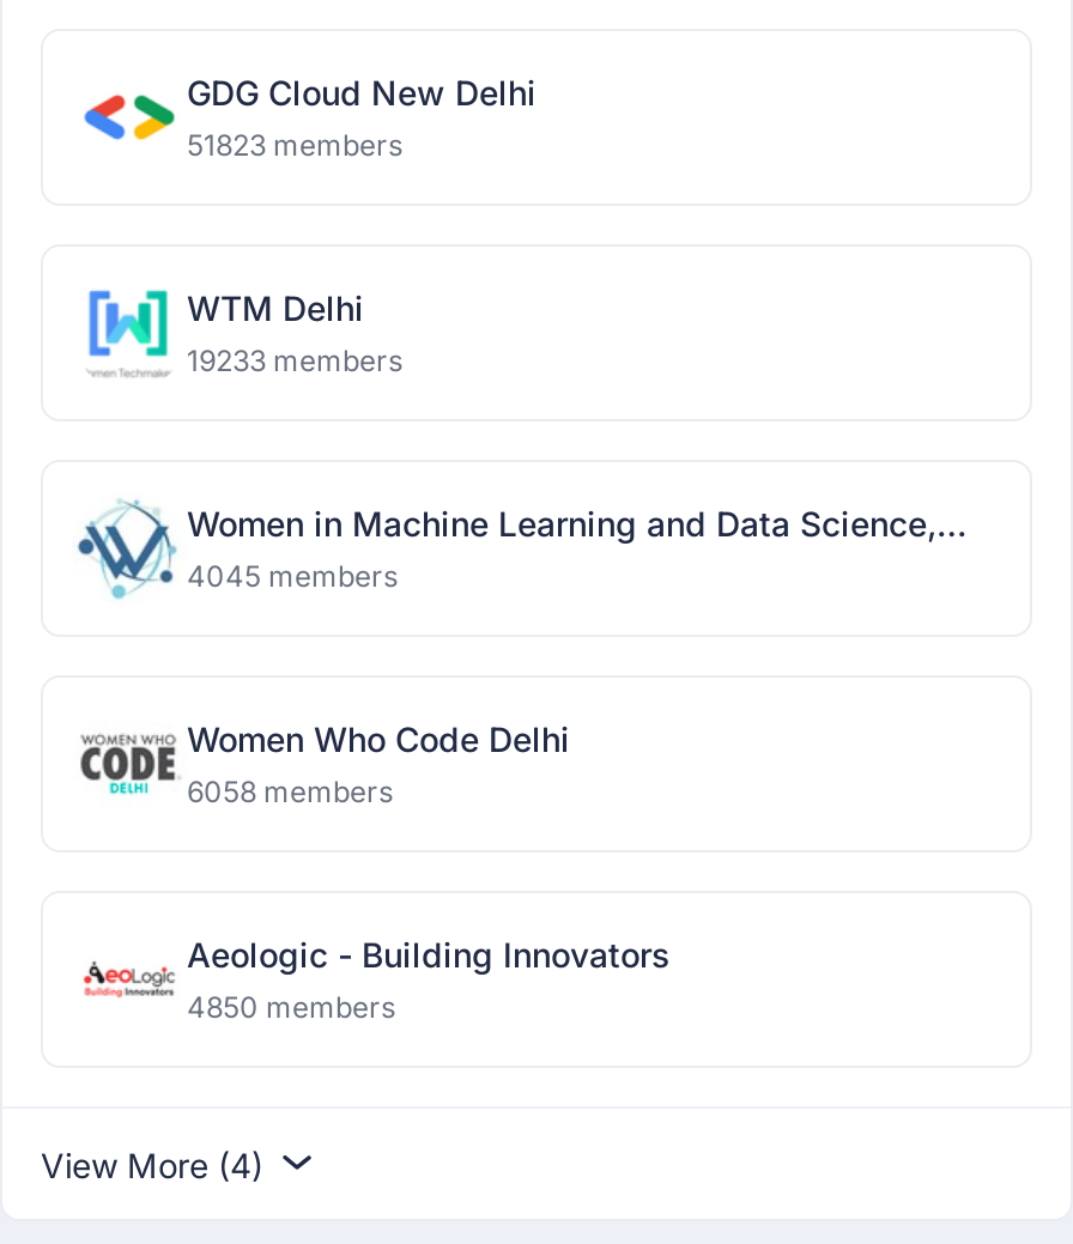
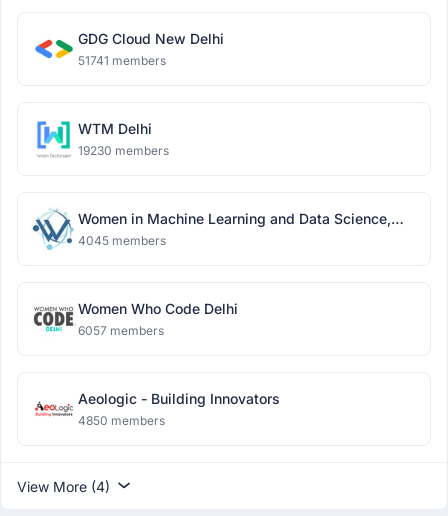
- 51823 members
+ 51741 members

- 19233 members
+ 19230 members

- 6058 members
+ 6057 members
